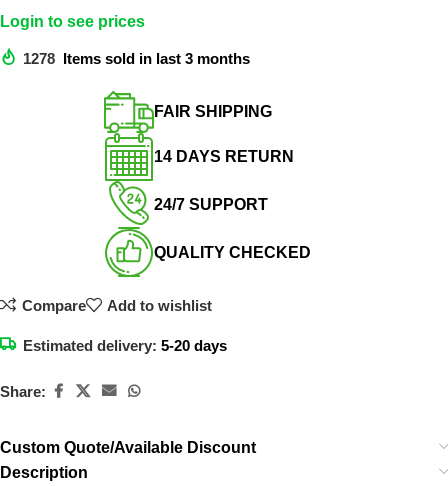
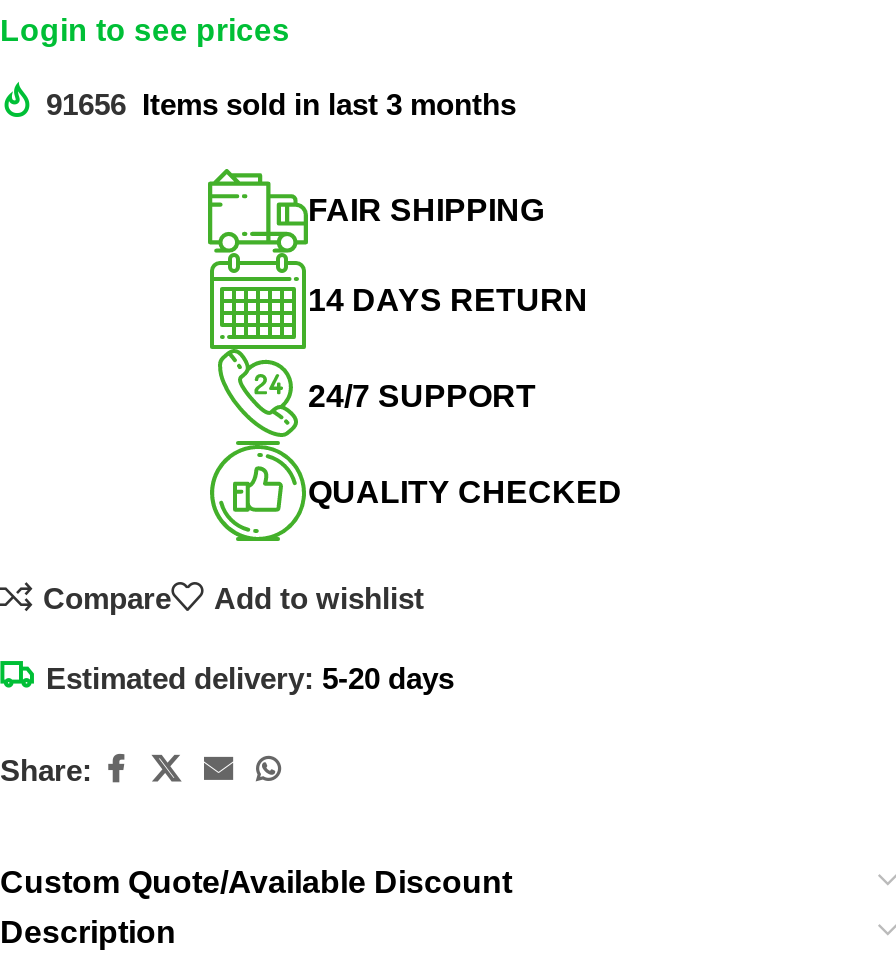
- 1278 Items sold in last 3 months
+ 91656 Items sold in last 3 months
